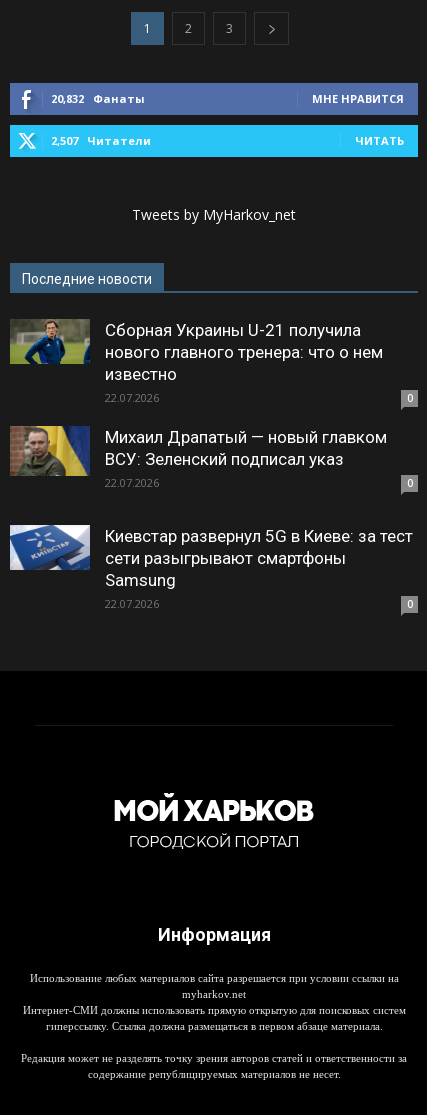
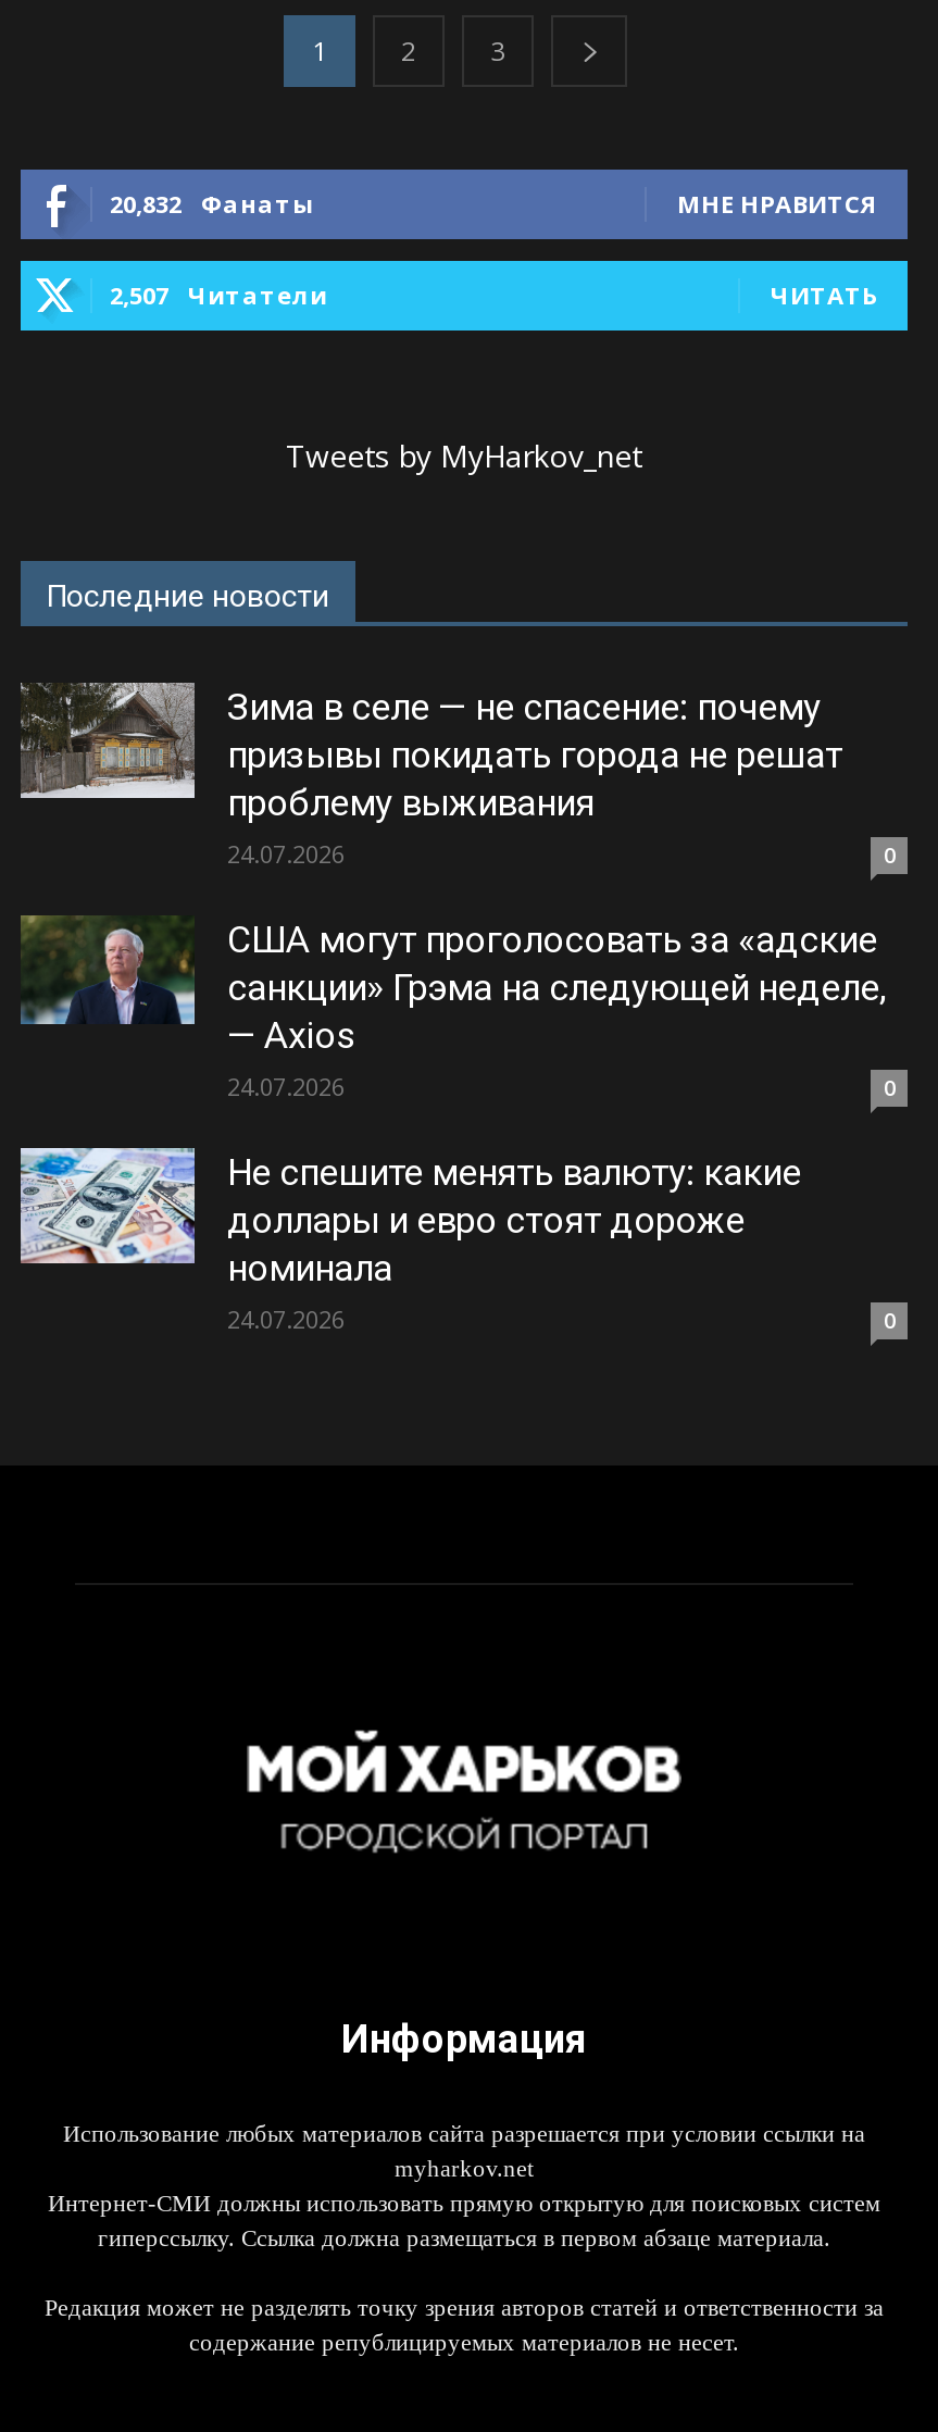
- [image]
- Сборная Украины U-21 получила
- нового главного тренера: что о нем
- известно
- 22.07.2026
+ [image]
+ Зима в селе — не спасение: почему
+ призывы покидать города не решат
+ проблему выживания
+ 24.07.2026

- [image]
- Михаил Драпатый — новый главком
- ВСУ: Зеленский подписал указ
- 22.07.2026
+ [image]
+ США могут проголосовать за «адские
+ санкции» Грэма на следующей неделе,
+ — Axios
+ 24.07.2026

- [image]
- Киевстар развернул 5G в Киеве: за тест
- сети разыгрывают смартфоны
- Samsung
- 22.07.2026
+ [image]
+ Не спешите менять валюту: какие
+ доллары и евро стоят дороже
+ номинала
+ 24.07.2026
